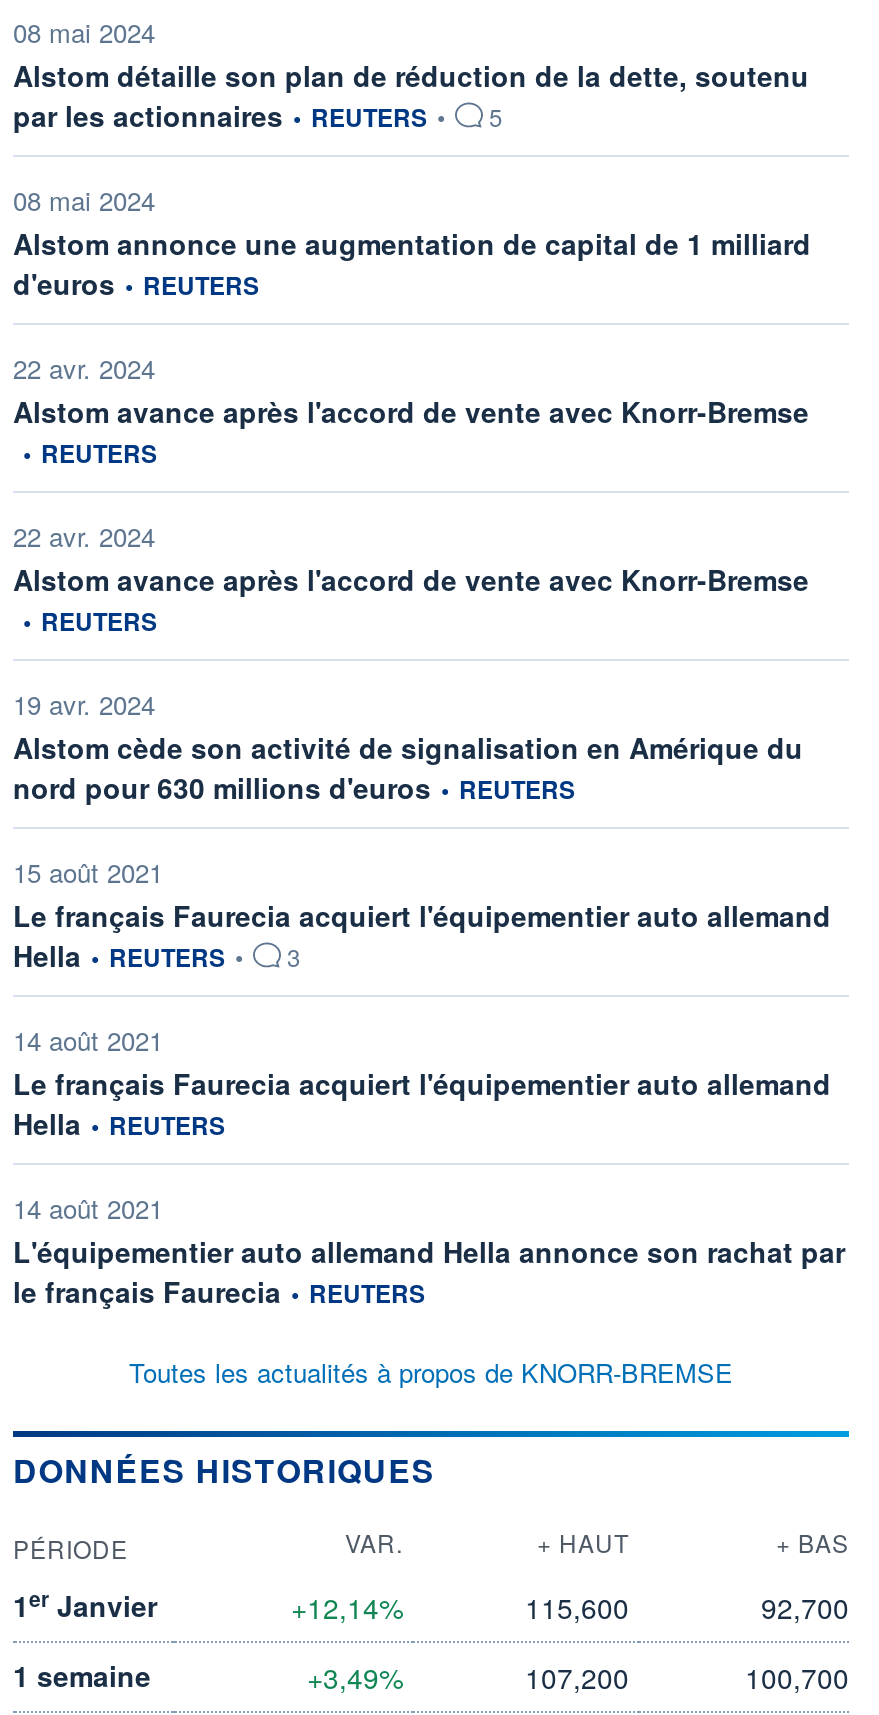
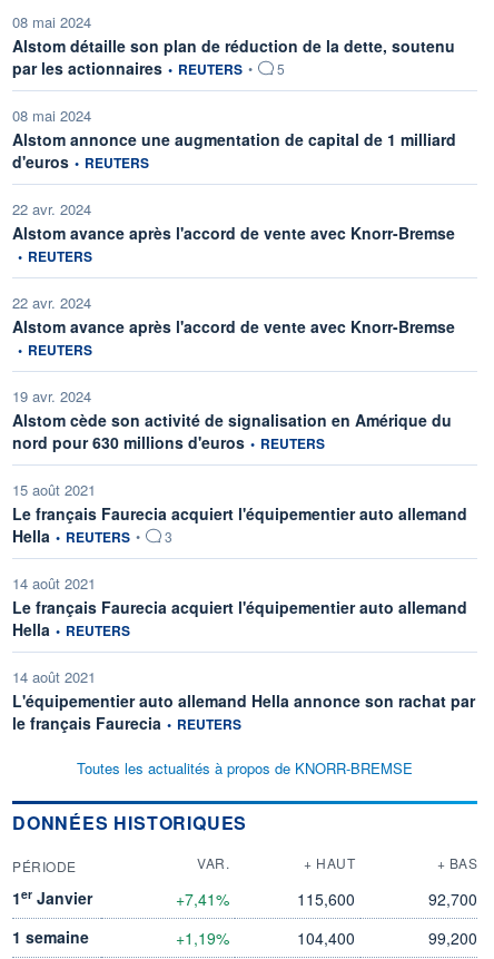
- +12,14%
+ +7,41%

- +3,49%
+ +1,19%

- 107,200
+ 104,400

- 100,700
+ 99,200
